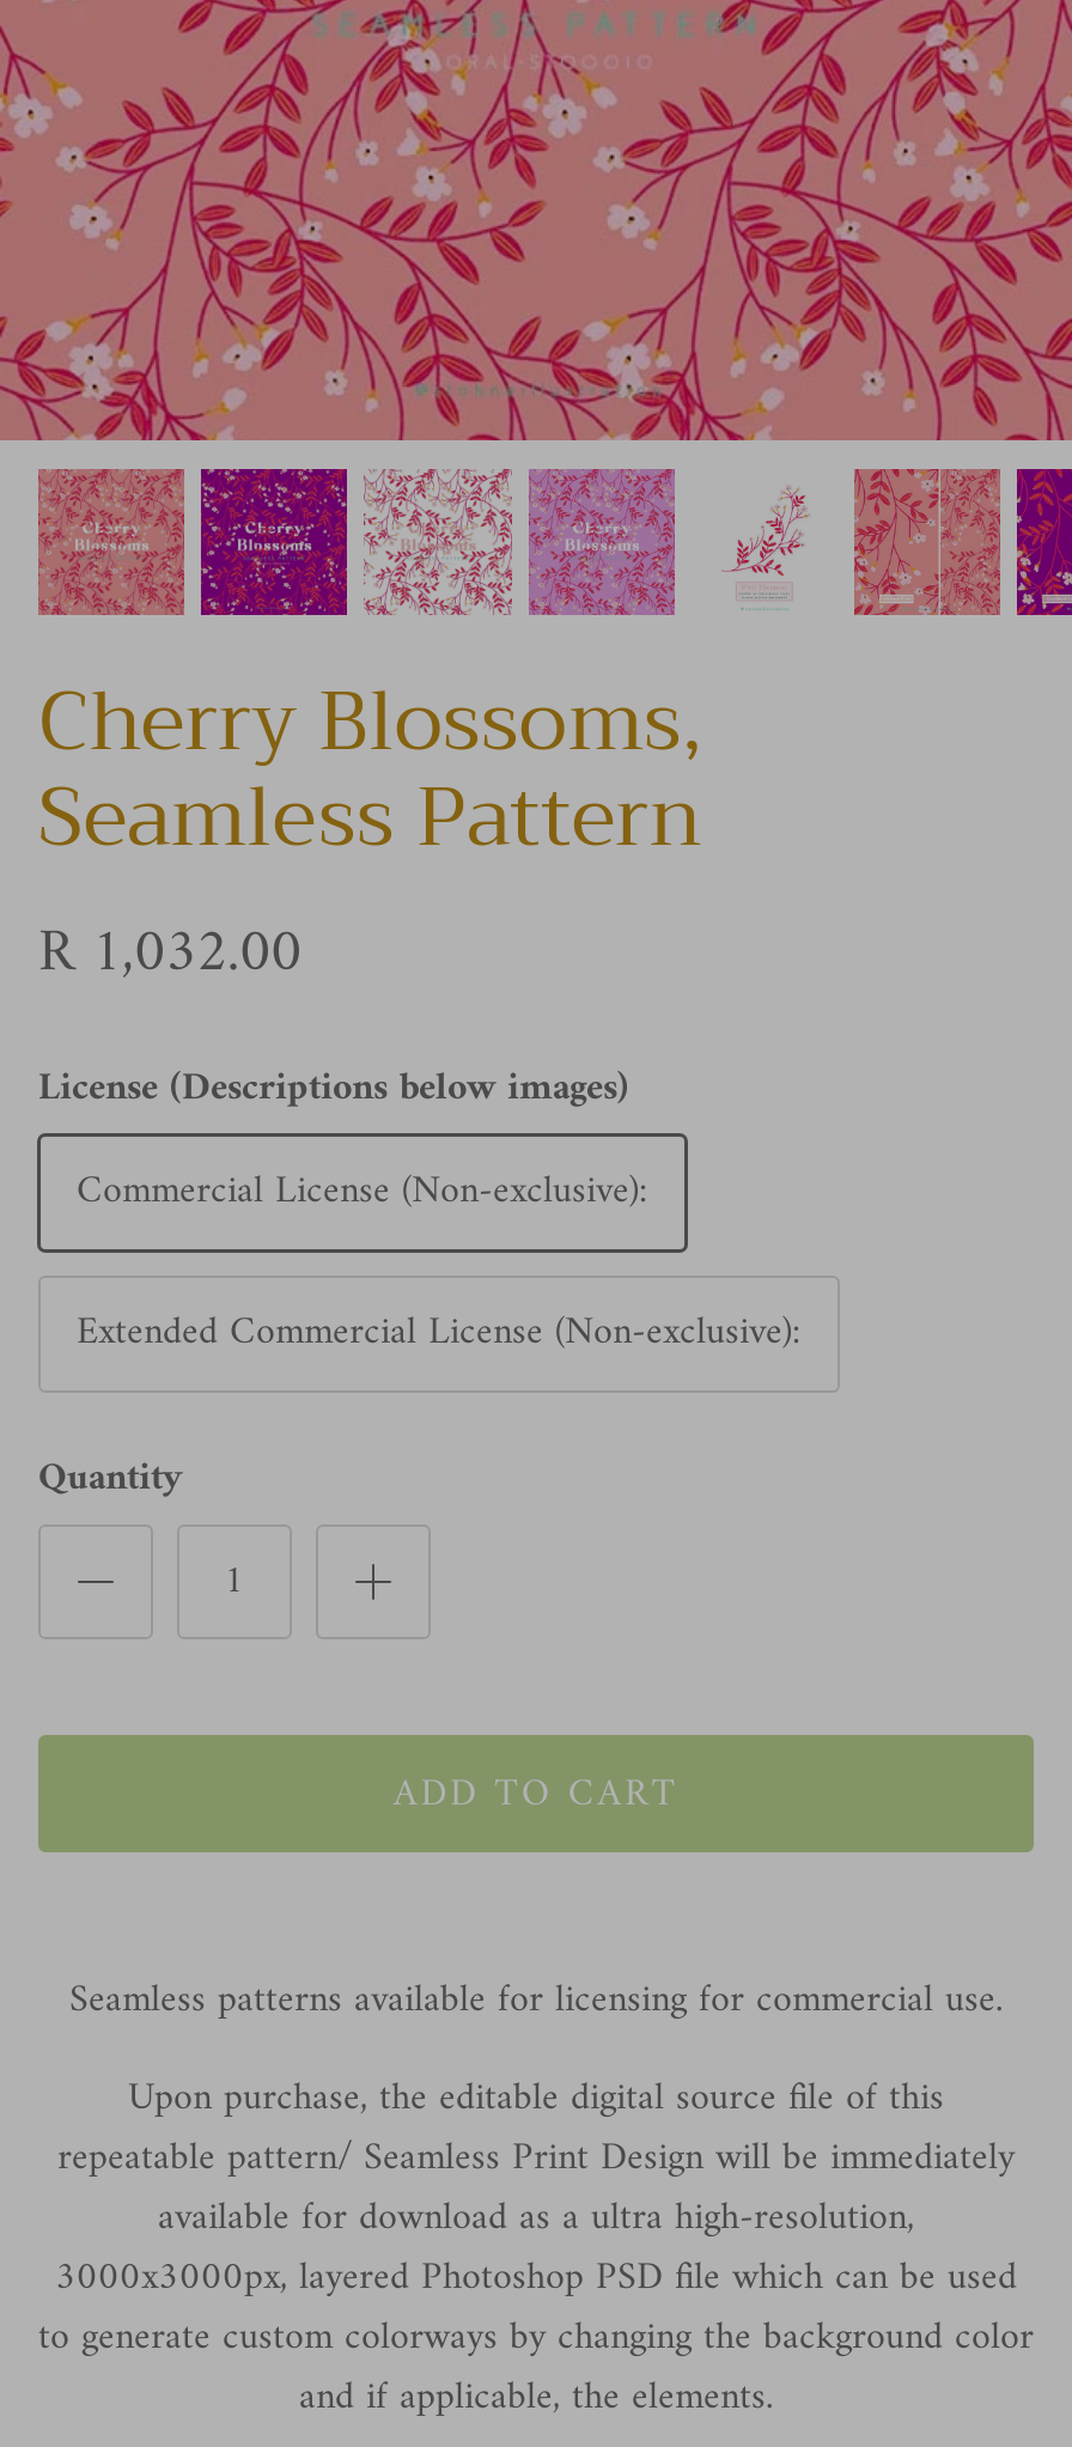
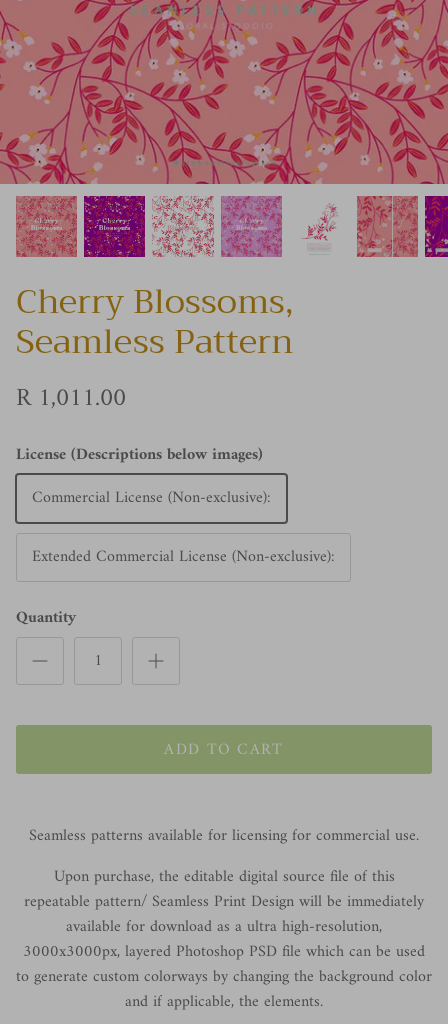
- R 1,032.00
+ R 1,011.00
